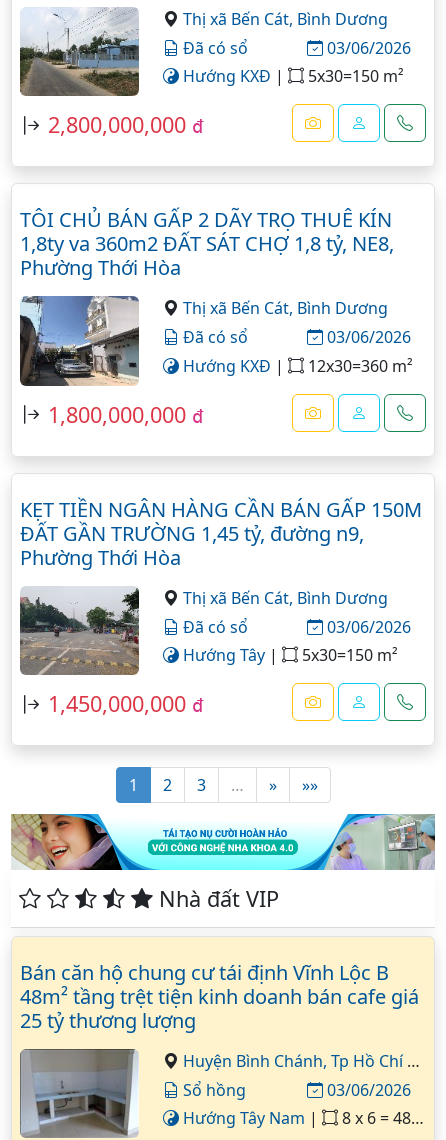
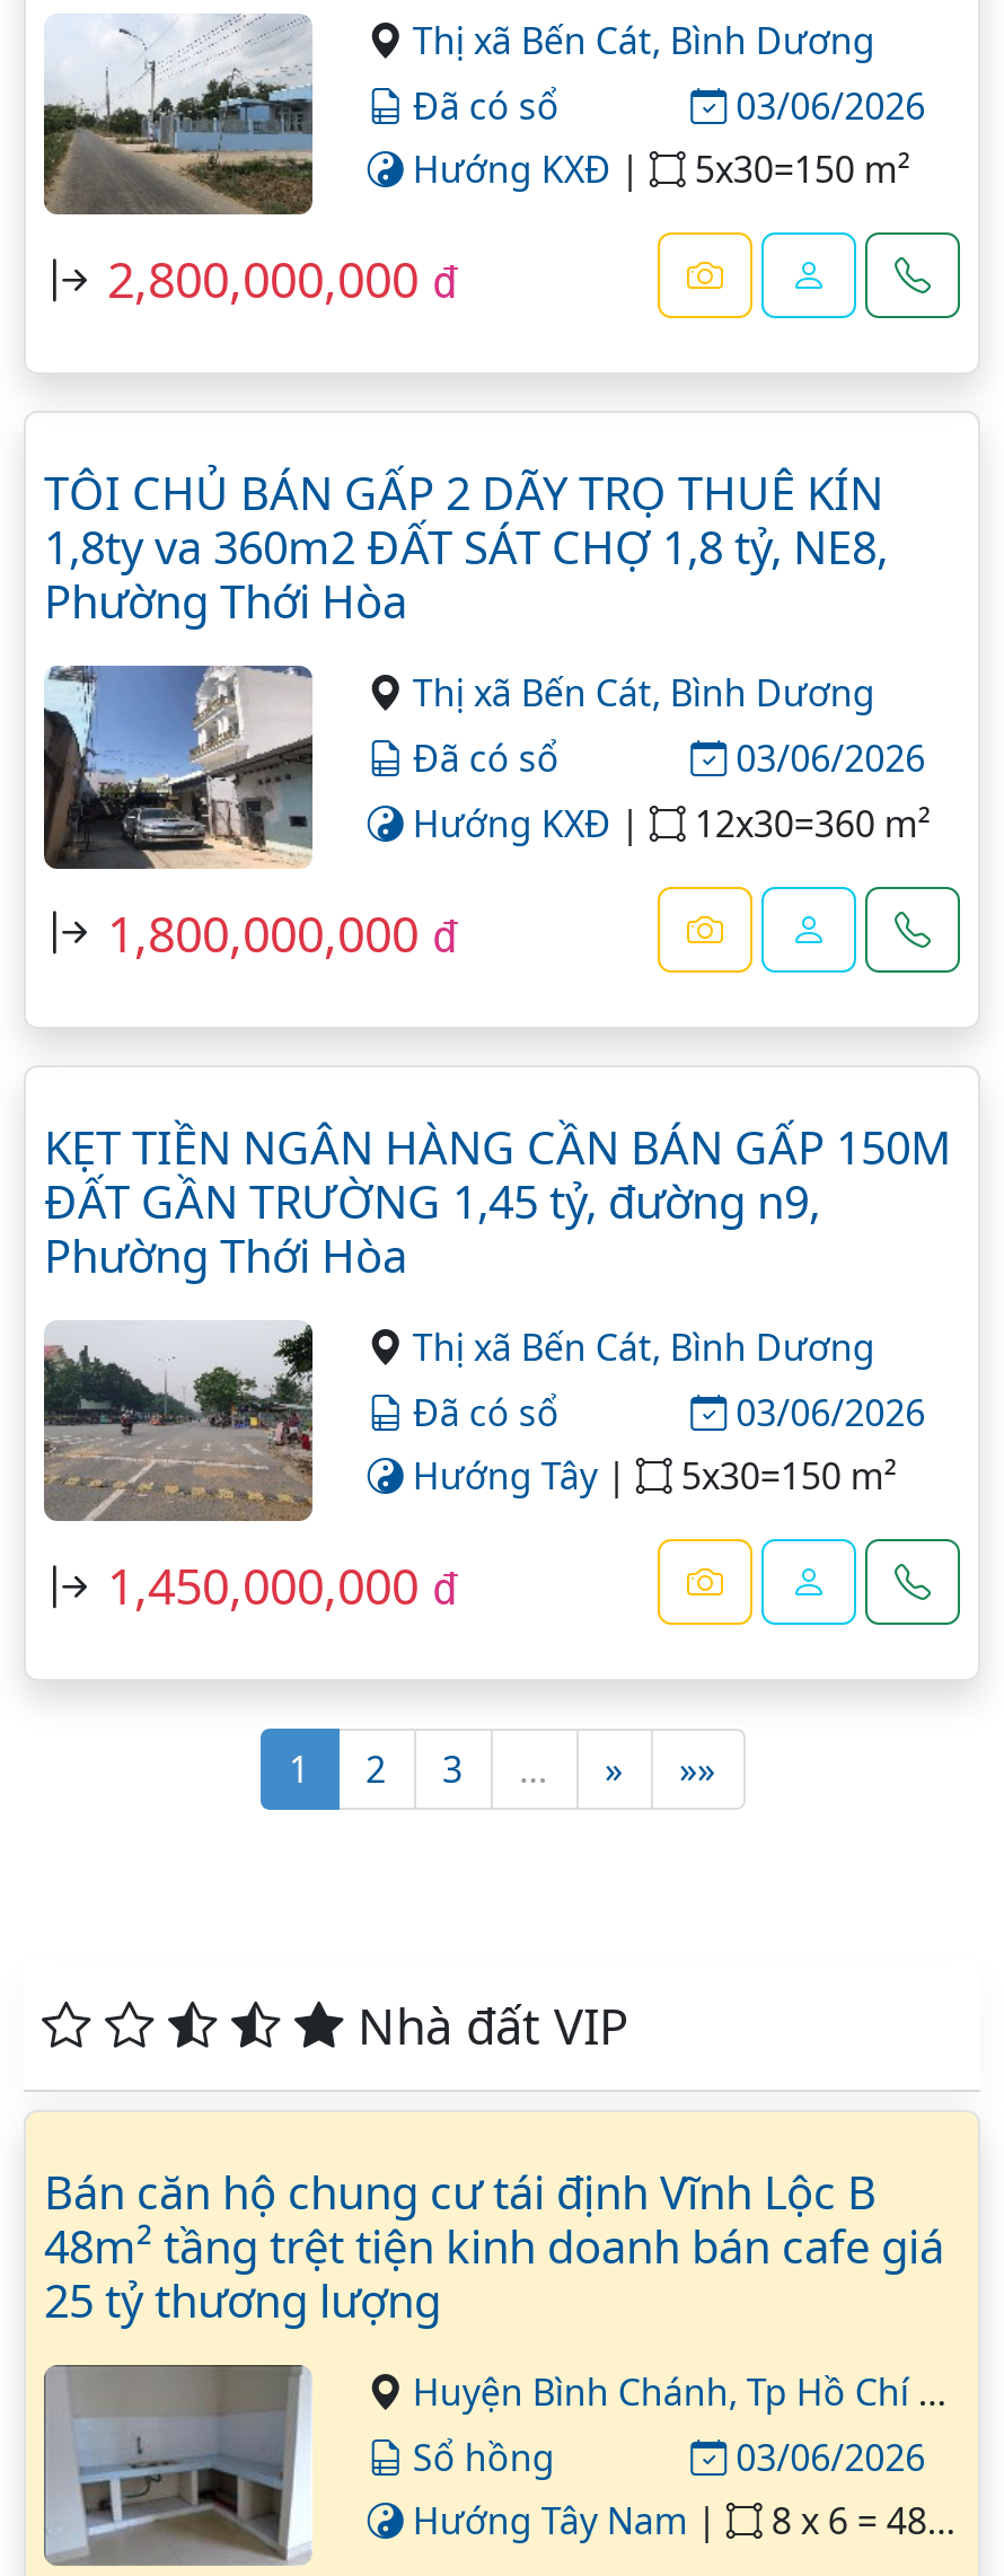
- [image]
